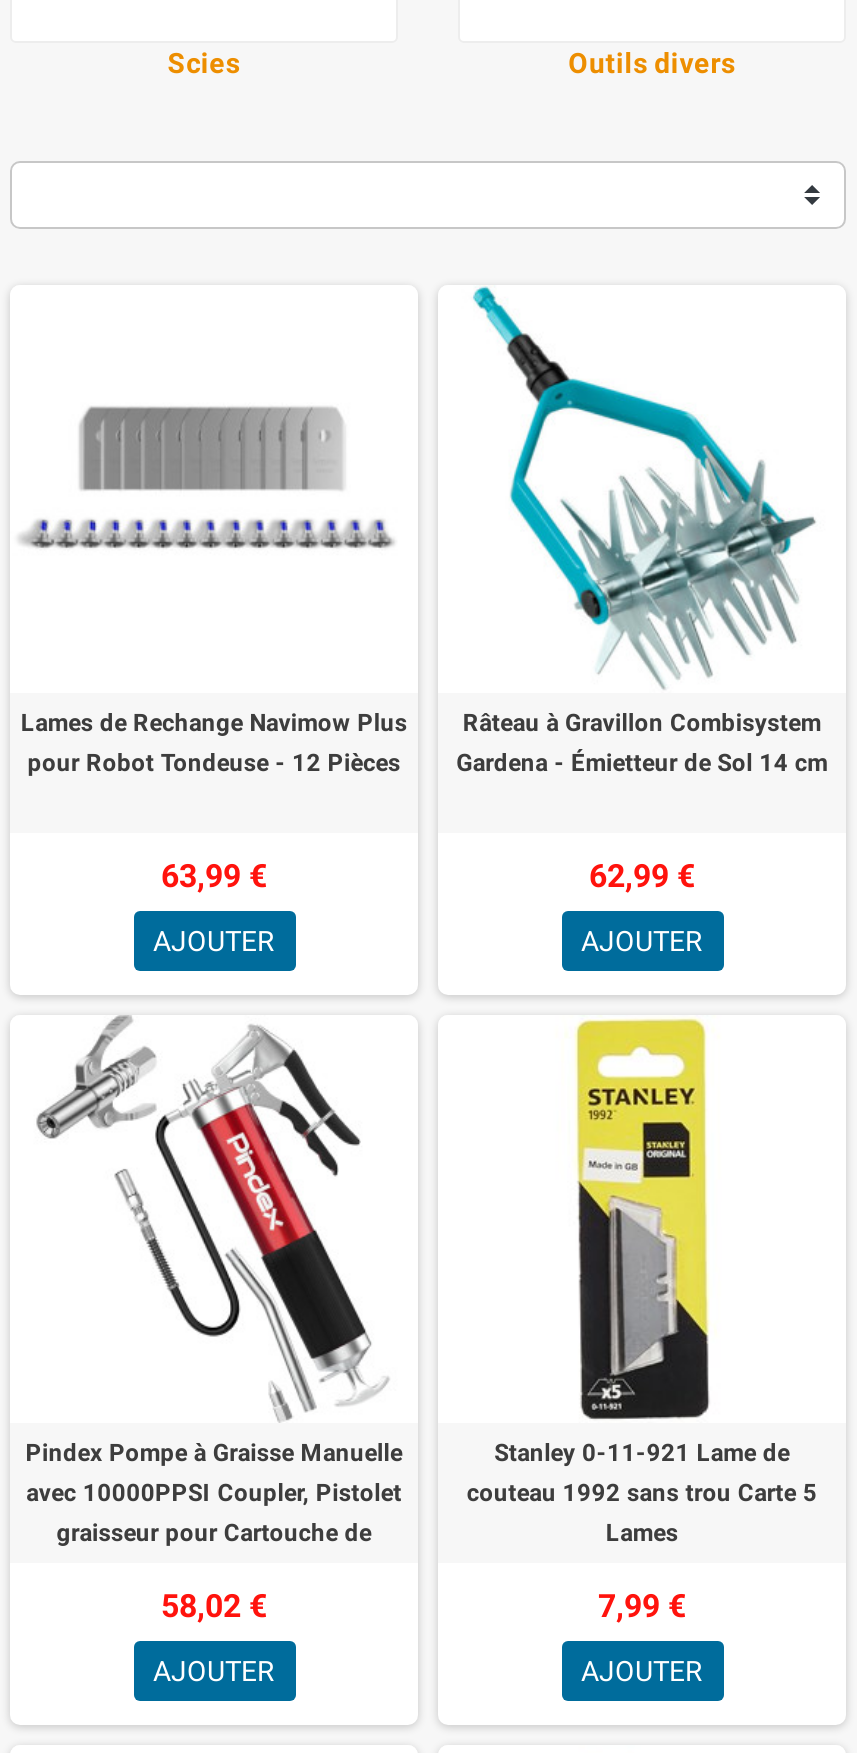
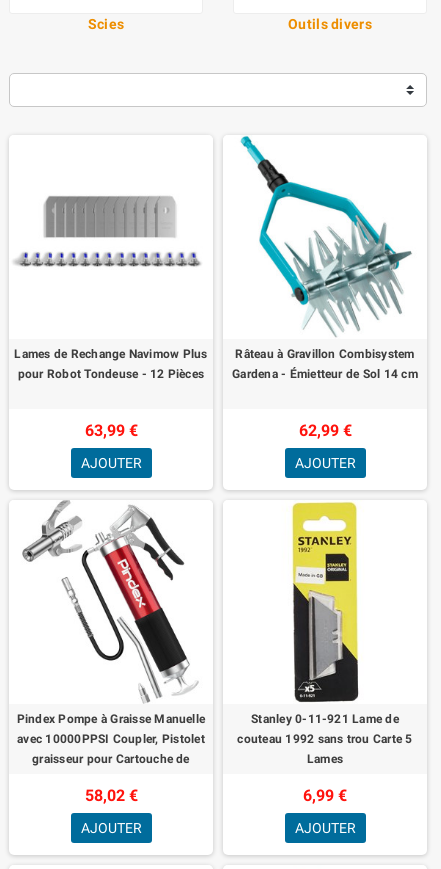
- 7,99 €
+ 6,99 €
